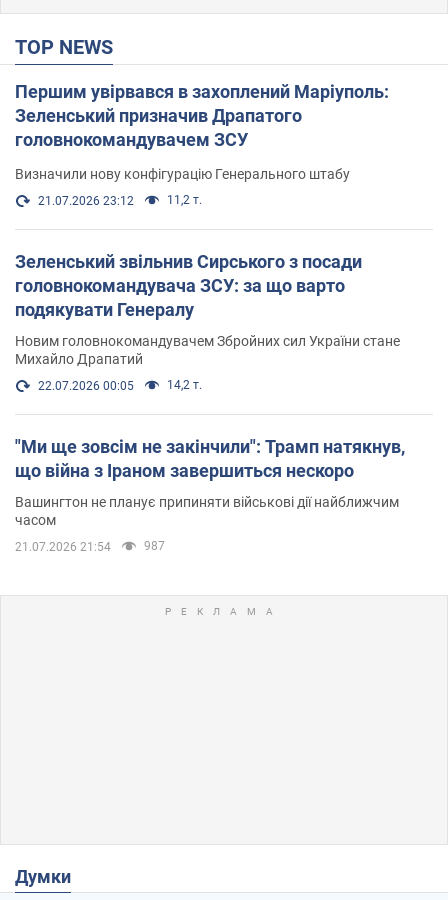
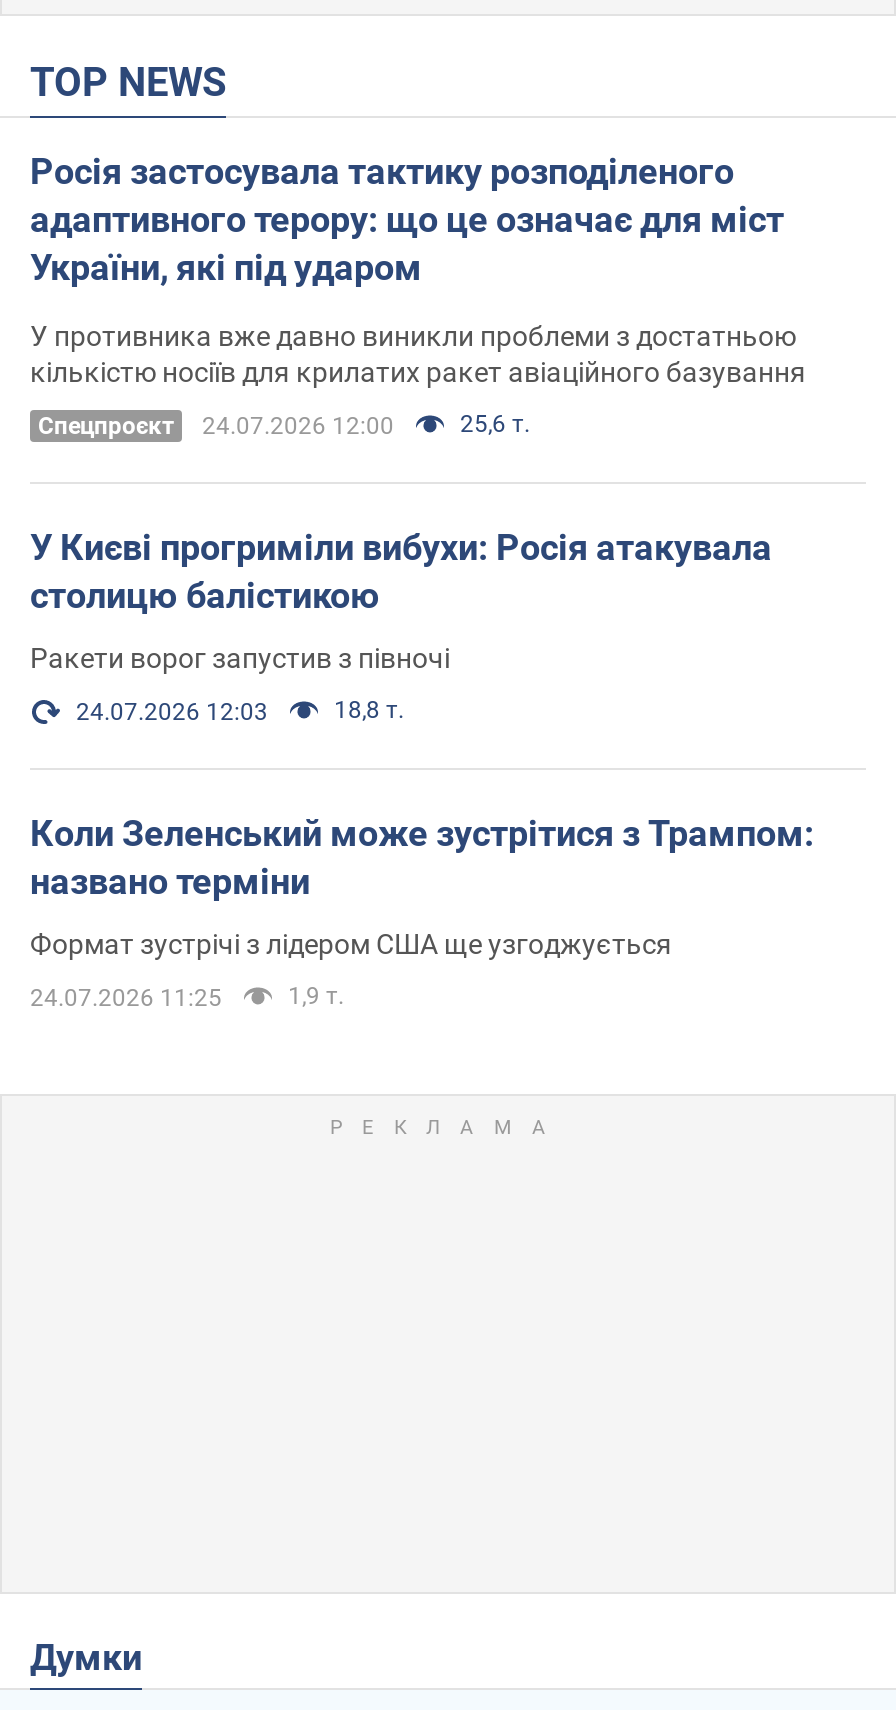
- Першим увірвався в захоплений Маріуполь:
- Зеленський призначив Драпатого
- головнокомандувачем ЗСУ
+ Росія застосувала тактику розподіленого
+ адаптивного терору: що це означає для міст
+ України, які під ударом

- Визначили нову конфігурацію Генерального штабу
+ У противника вже давно виникли проблеми з достатньою
+ кількістю носіїв для крилатих ракет авіаційного базування

- 21.07.2026 23:12
- 11,2 т.
+ Cпецпроєкт
+ 24.07.2026 12:00
+ 25,6 т.

- Зеленський звільнив Сирського з посади
- головнокомандувача ЗСУ: за що варто
- подякувати Генералу
+ У Києві прогриміли вибухи: Росія атакувала
+ столицю балістикою

- Новим головнокомандувачем Збройних сил України стане
- Михайло Драпатий
+ Ракети ворог запустив з півночі

- 22.07.2026 00:05
- 14,2 т.
+ 24.07.2026 12:03
+ 18,8 т.

- "Ми ще зовсім не закінчили": Трамп натякнув,
- що війна з Іраном завершиться нескоро
+ Коли Зеленський може зустрітися з Трампом:
+ названо терміни

- Вашингтон не планує припиняти військові дії найближчим
- часом
+ Формат зустрічі з лідером США ще узгоджується

- 21.07.2026 21:54
- 987
+ 24.07.2026 11:25
+ 1,9 т.
